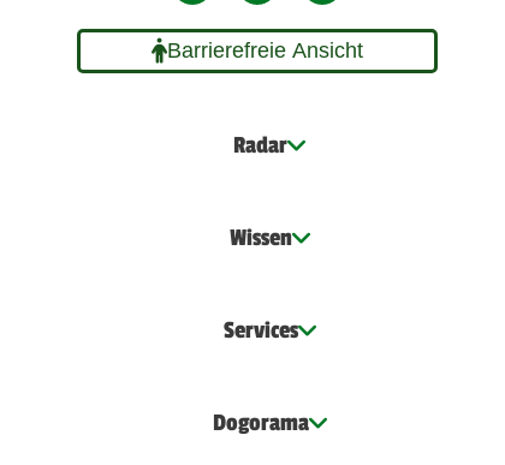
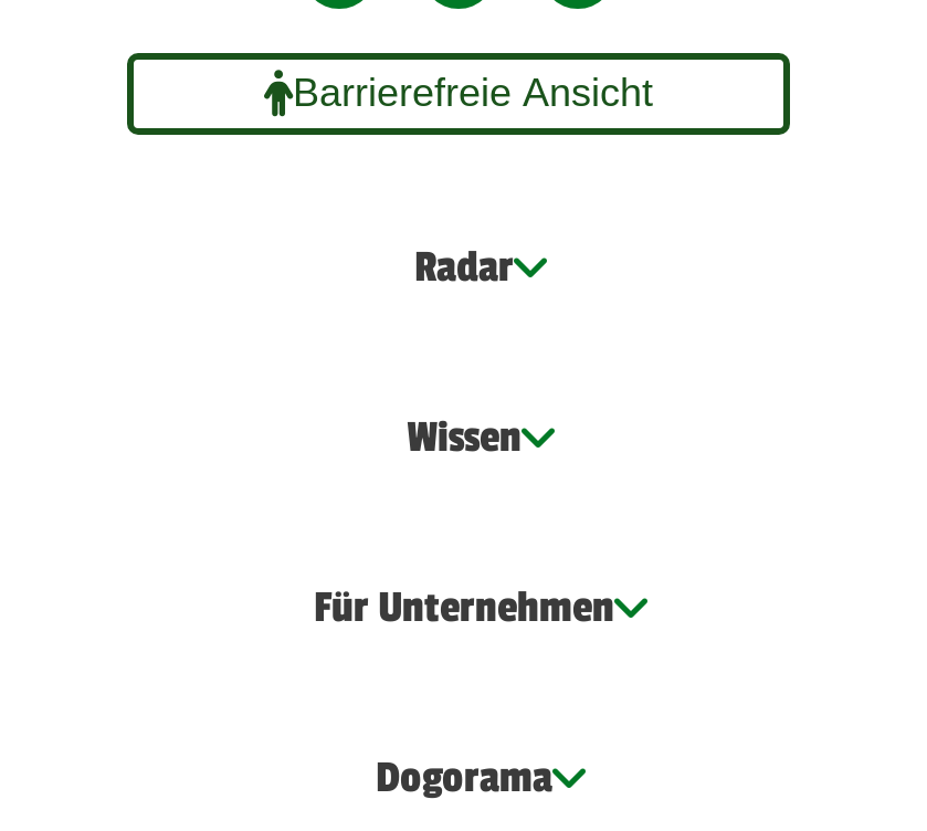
- Services
+ Für Unternehmen
